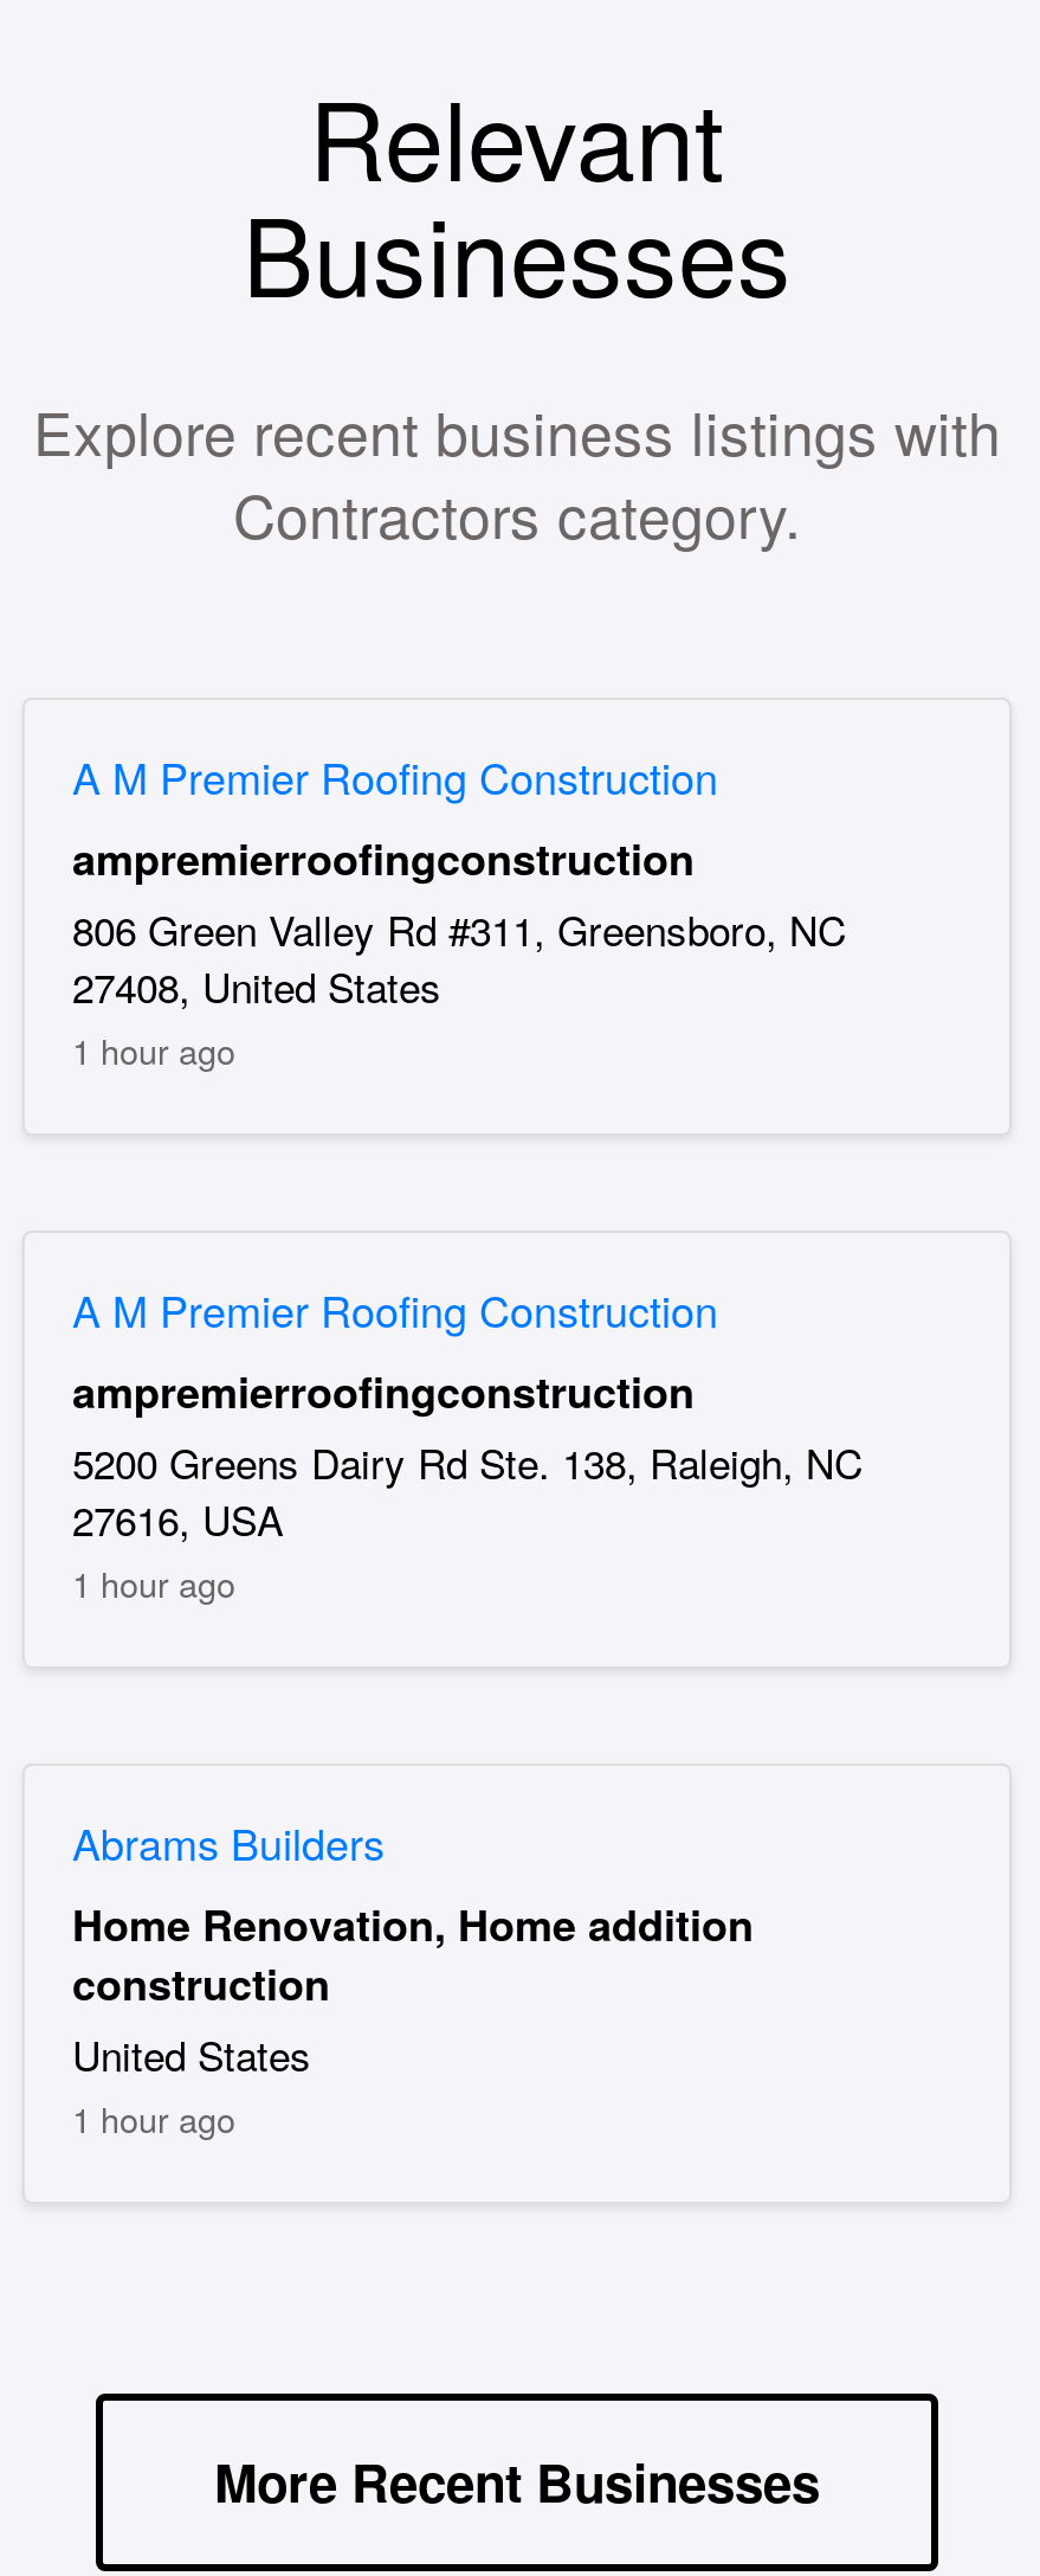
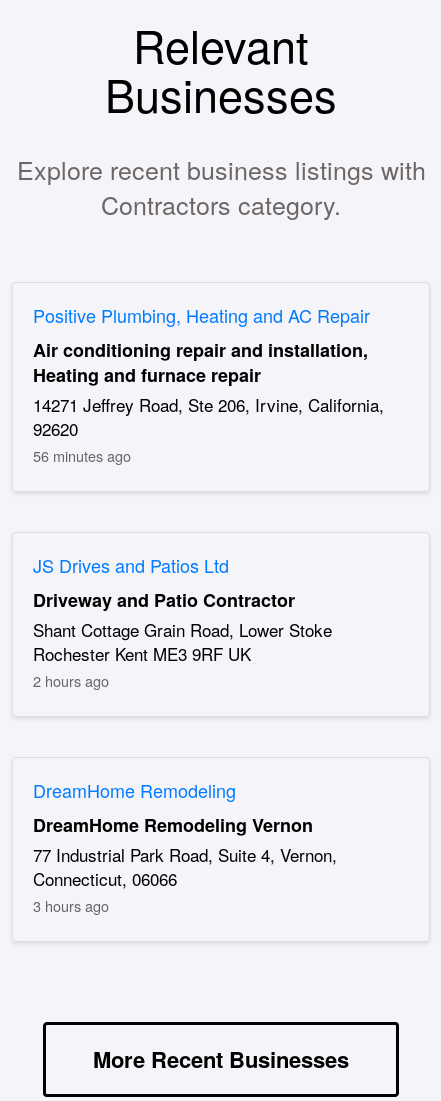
- A M Premier Roofing Construction
- ampremierroofingconstruction
- 806 Green Valley Rd #311, Greensboro, NC
- 27408, United States
- 1 hour ago
+ Positive Plumbing, Heating and AC Repair
+ Air conditioning repair and installation,
+ Heating and furnace repair
+ 14271 Jeffrey Road, Ste 206, Irvine, California,
+ 92620
+ 56 minutes ago

- A M Premier Roofing Construction
- ampremierroofingconstruction
- 5200 Greens Dairy Rd Ste. 138, Raleigh, NC
- 27616, USA
- 1 hour ago
+ JS Drives and Patios Ltd
+ Driveway and Patio Contractor
+ Shant Cottage Grain Road, Lower Stoke
+ Rochester Kent ME3 9RF UK
+ 2 hours ago

- Abrams Builders
- Home Renovation, Home addition
- construction
- United States
- 1 hour ago
+ DreamHome Remodeling
+ DreamHome Remodeling Vernon
+ 77 Industrial Park Road, Suite 4, Vernon,
+ Connecticut, 06066
+ 3 hours ago
